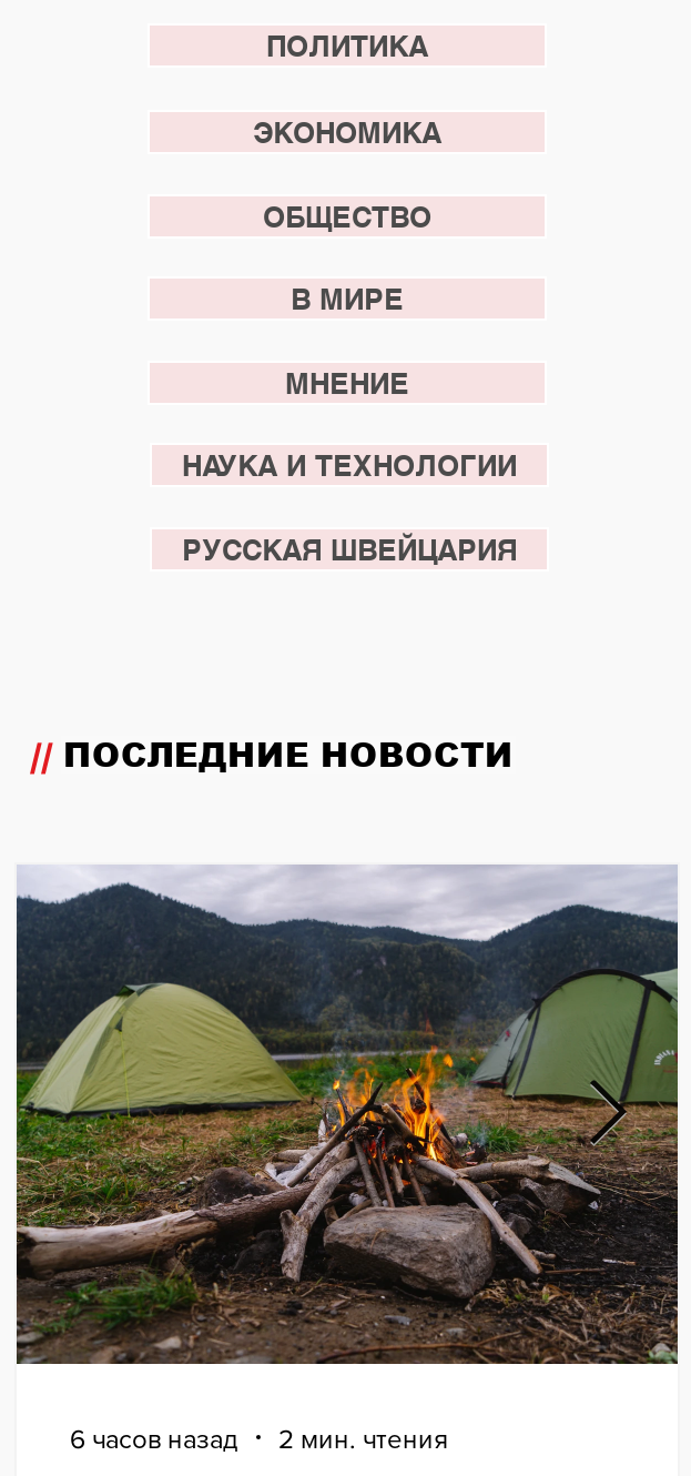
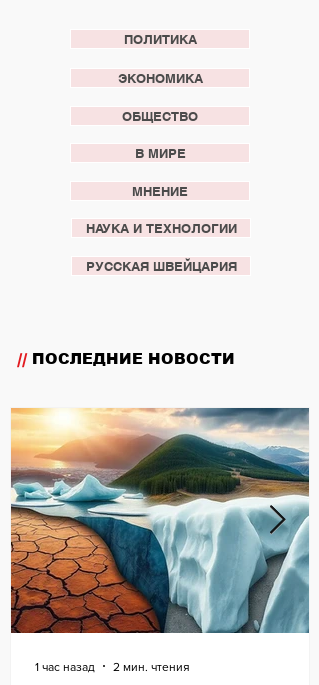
- [image]
- 6 часов назад 2 мин. чтения
+ [image]
+ 1 час назад 2 мин. чтения
